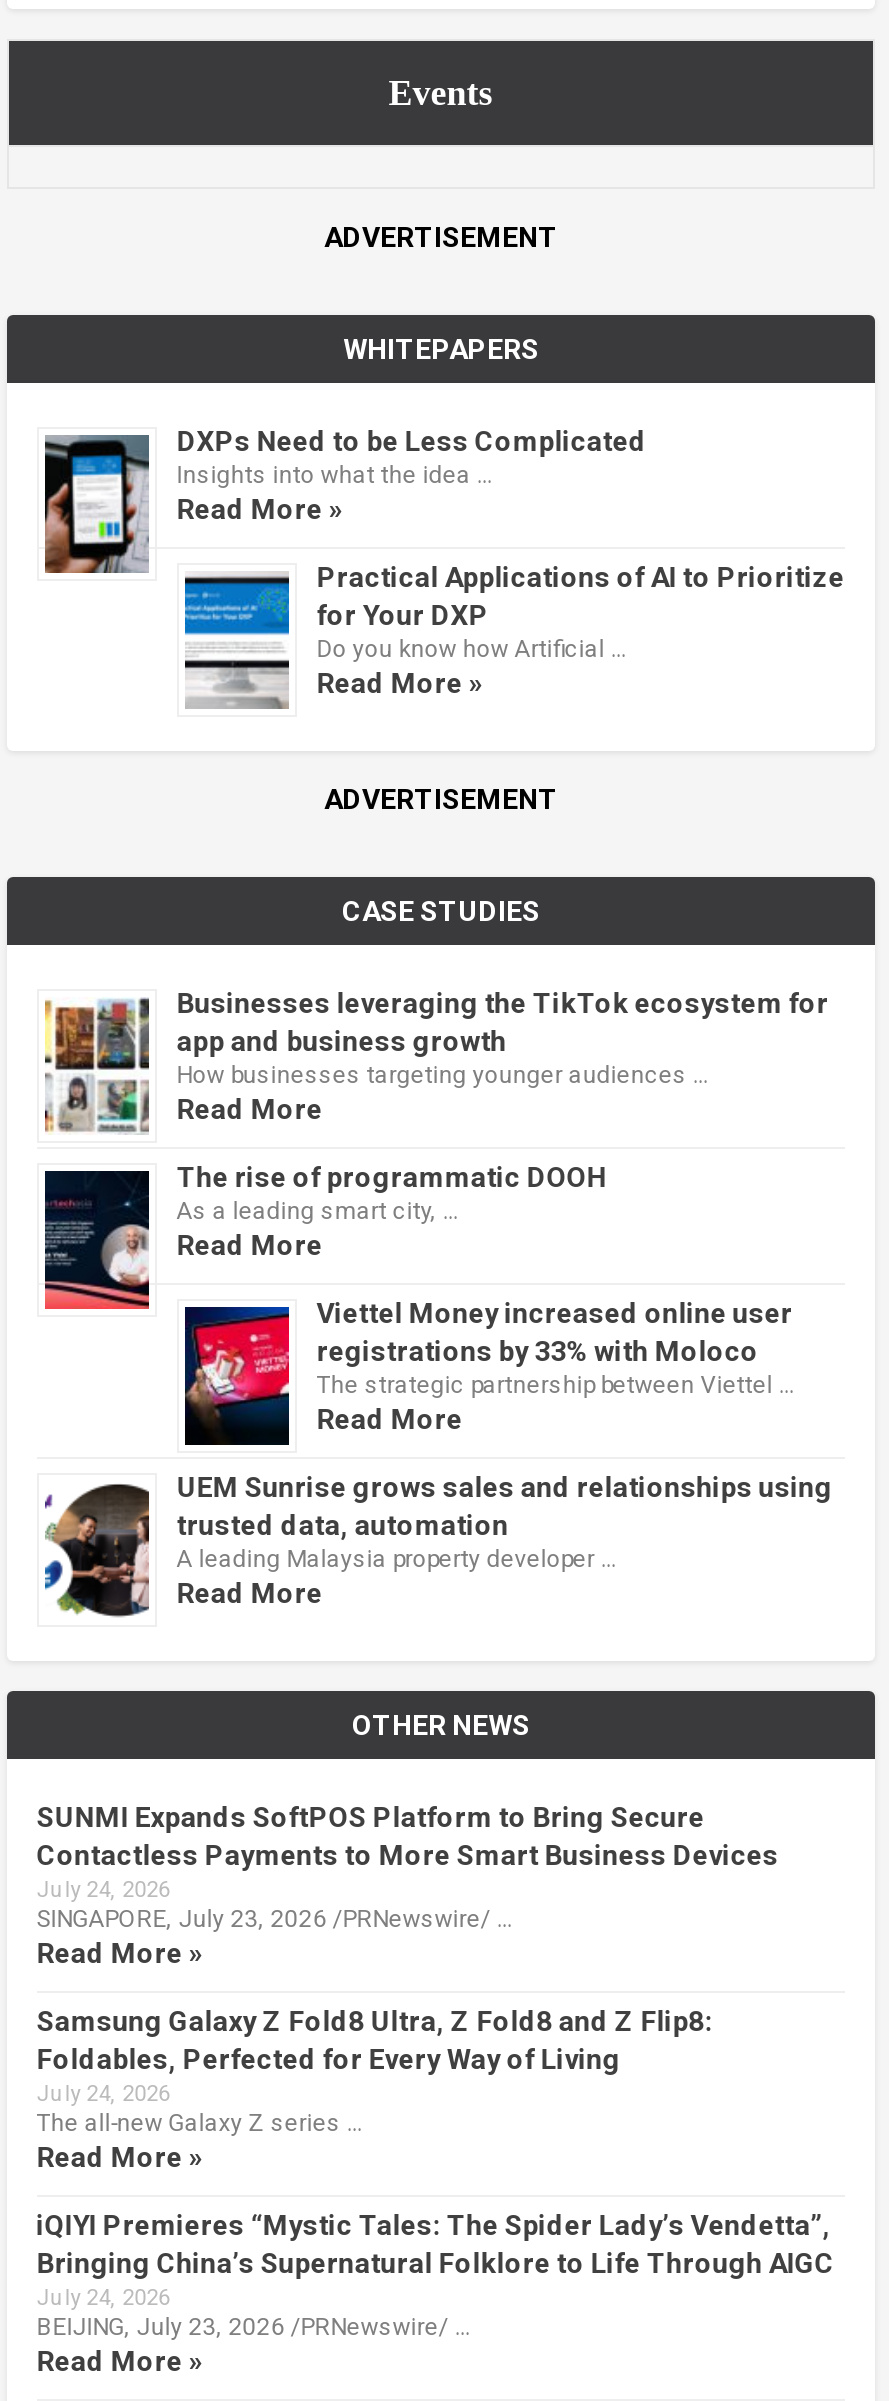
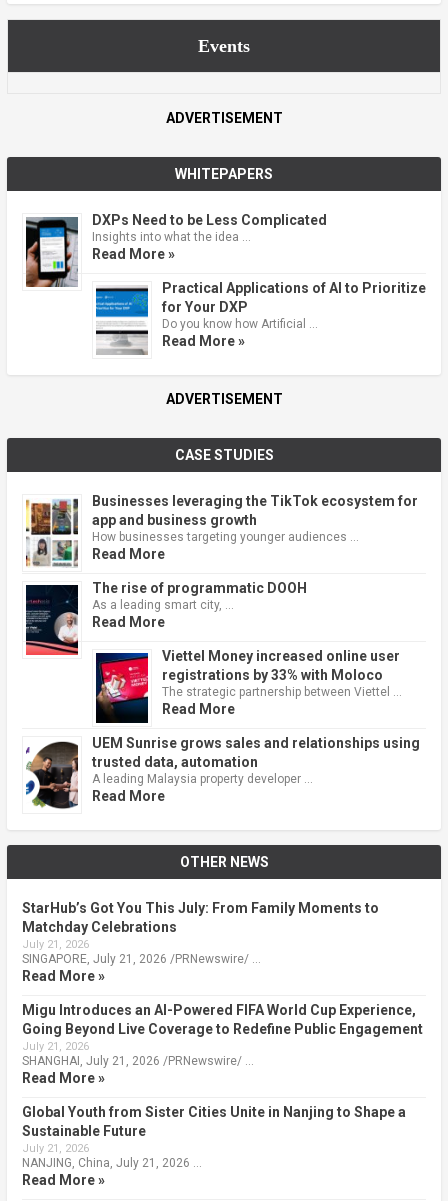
- SUNMI Expands SoftPOS Platform to Bring Secure
- Contactless Payments to More Smart Business Devices
- July 24, 2026
- SINGAPORE, July 23, 2026 /PRNewswire/ …
+ StarHub’s Got You This July: From Family Moments to
+ Matchday Celebrations
+ July 21, 2026
+ SINGAPORE, July 21, 2026 /PRNewswire/ …

- Samsung Galaxy Z Fold8 Ultra, Z Fold8 and Z Flip8:
- Foldables, Perfected for Every Way of Living
- July 24, 2026
- The all-new Galaxy Z series …
+ Migu Introduces an AI-Powered FIFA World Cup Experience,
+ Going Beyond Live Coverage to Redefine Public Engagement
+ July 21, 2026
+ SHANGHAI, July 21, 2026 /PRNewswire/ …

- iQIYI Premieres “Mystic Tales: The Spider Lady’s Vendetta”,
- Bringing China’s Supernatural Folklore to Life Through AIGC
- July 24, 2026
- BEIJING, July 23, 2026 /PRNewswire/ …
+ Global Youth from Sister Cities Unite in Nanjing to Shape a
+ Sustainable Future
+ July 21, 2026
+ NANJING, China, July 21, 2026 …
